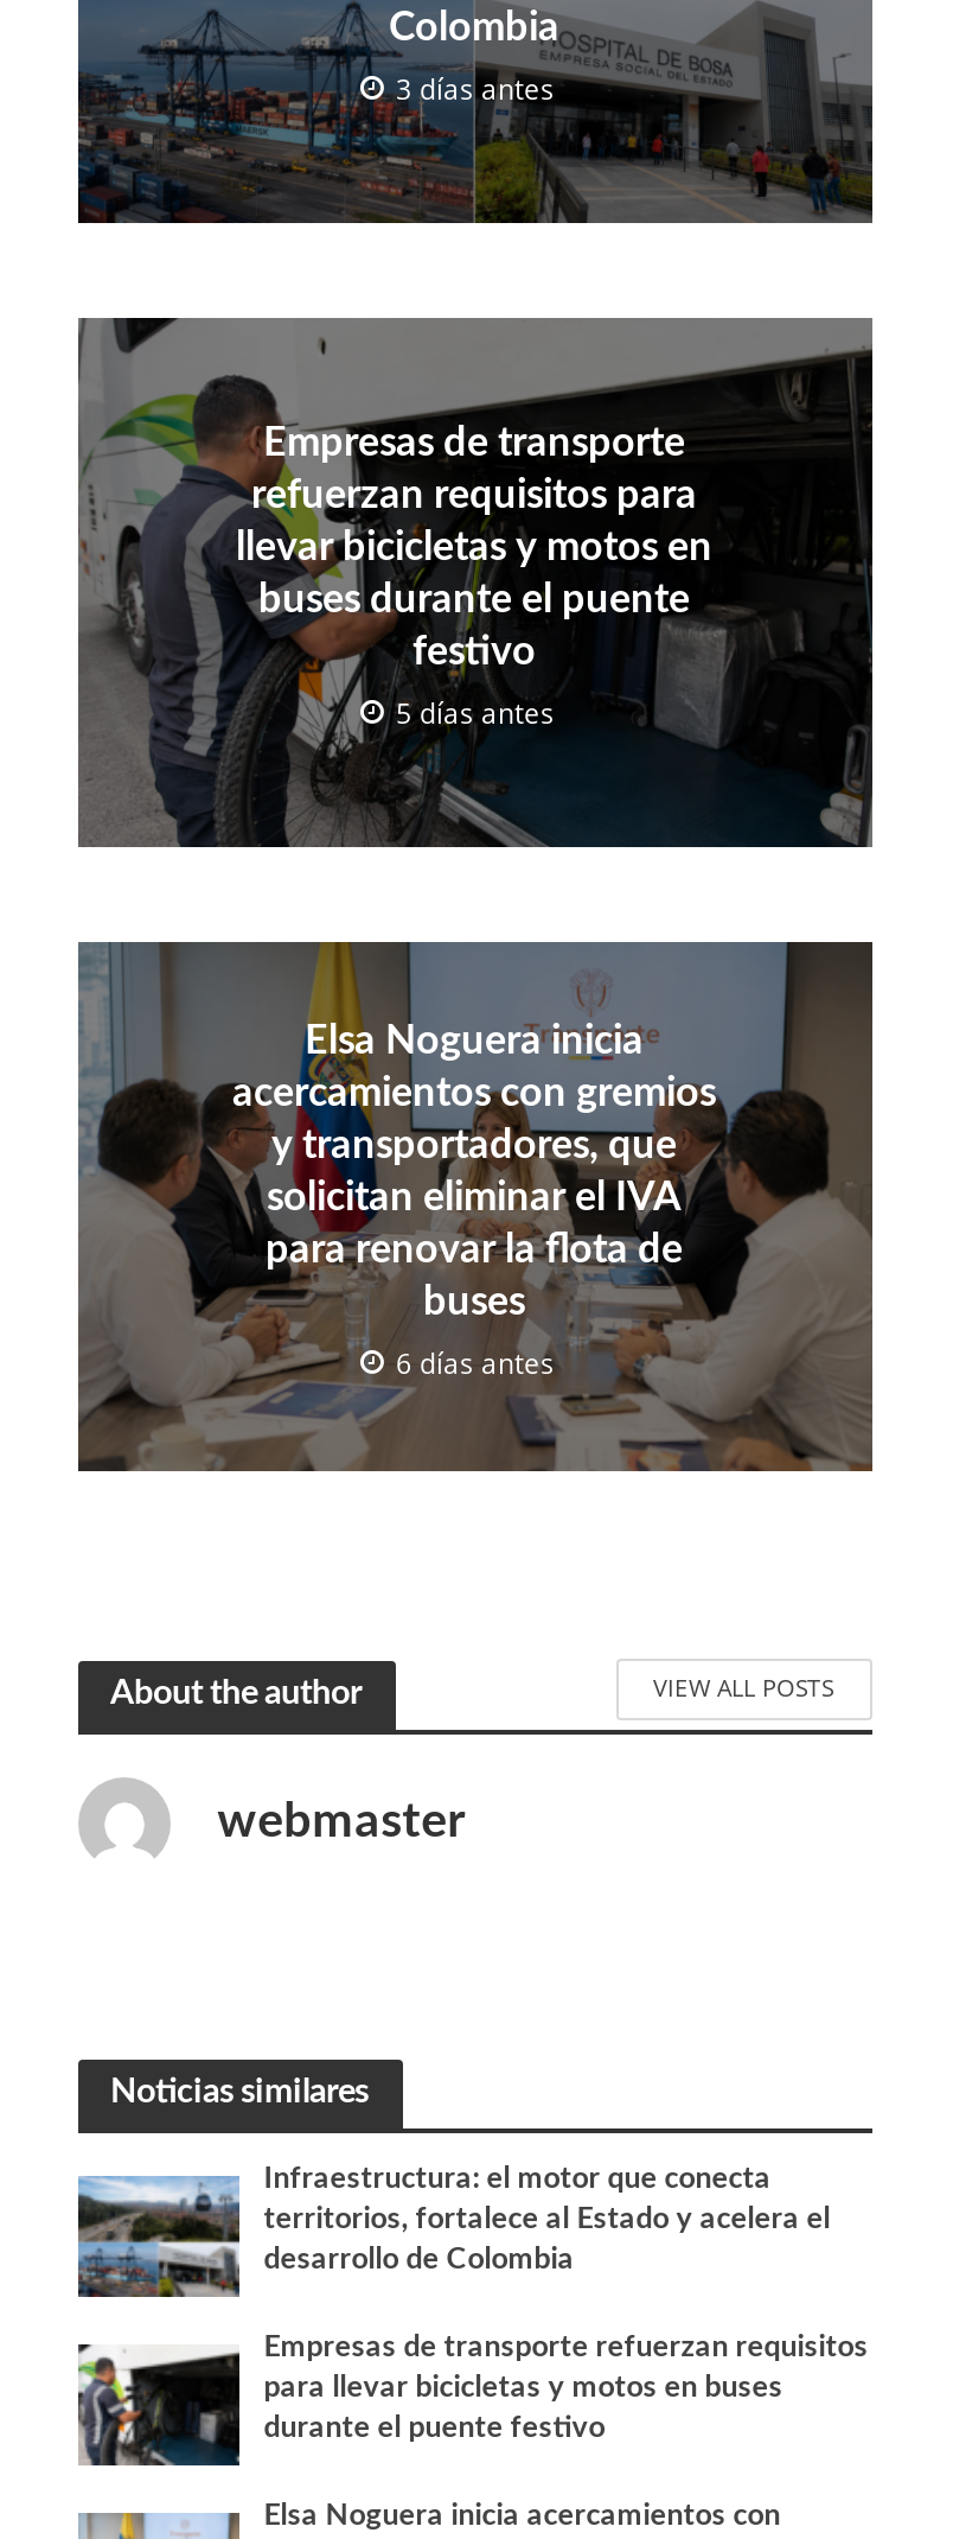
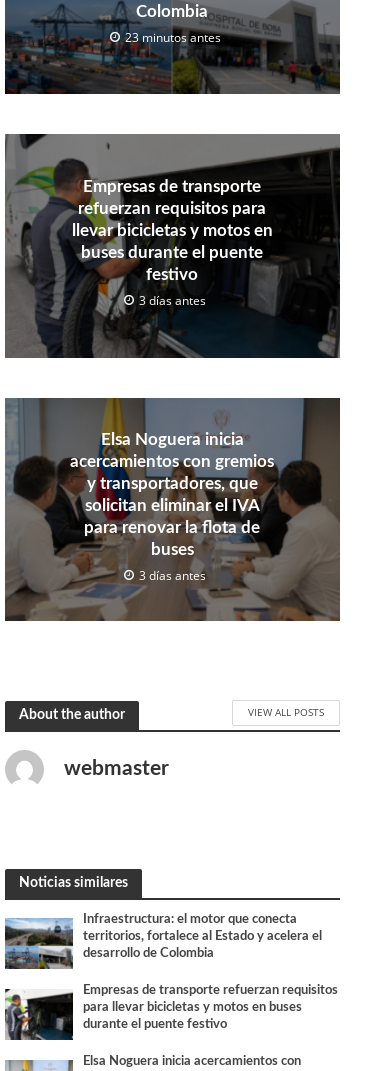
- 3 días antes
+ 23 minutos antes

- 5 días antes
+ 3 días antes

- 6 días antes
+ 3 días antes
